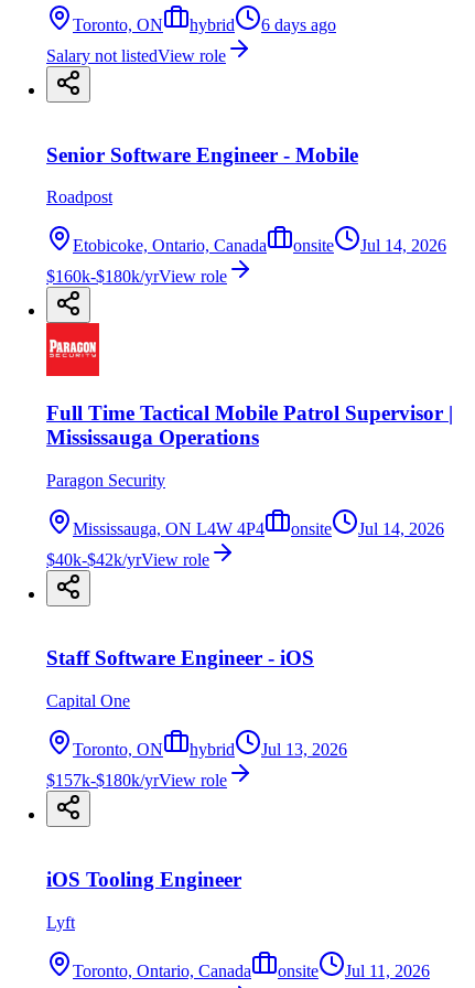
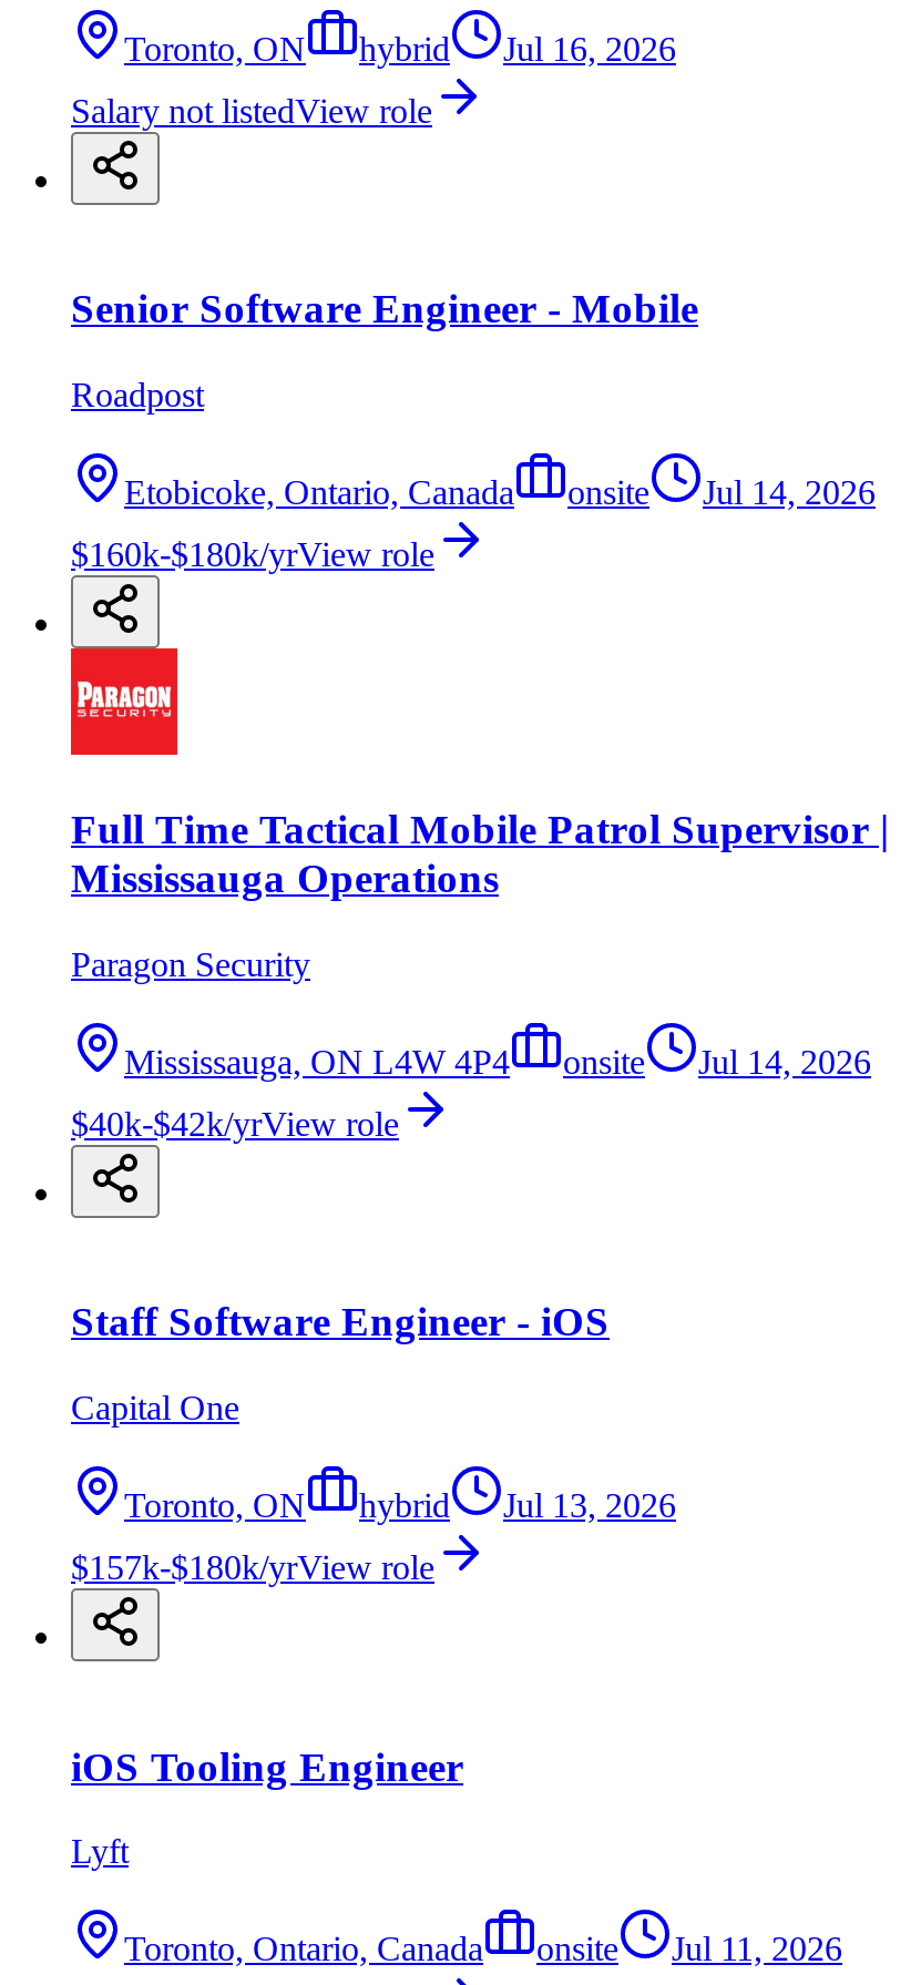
- Toronto, ON hybrid 6 days ago
+ Toronto, ON hybrid Jul 16, 2026
